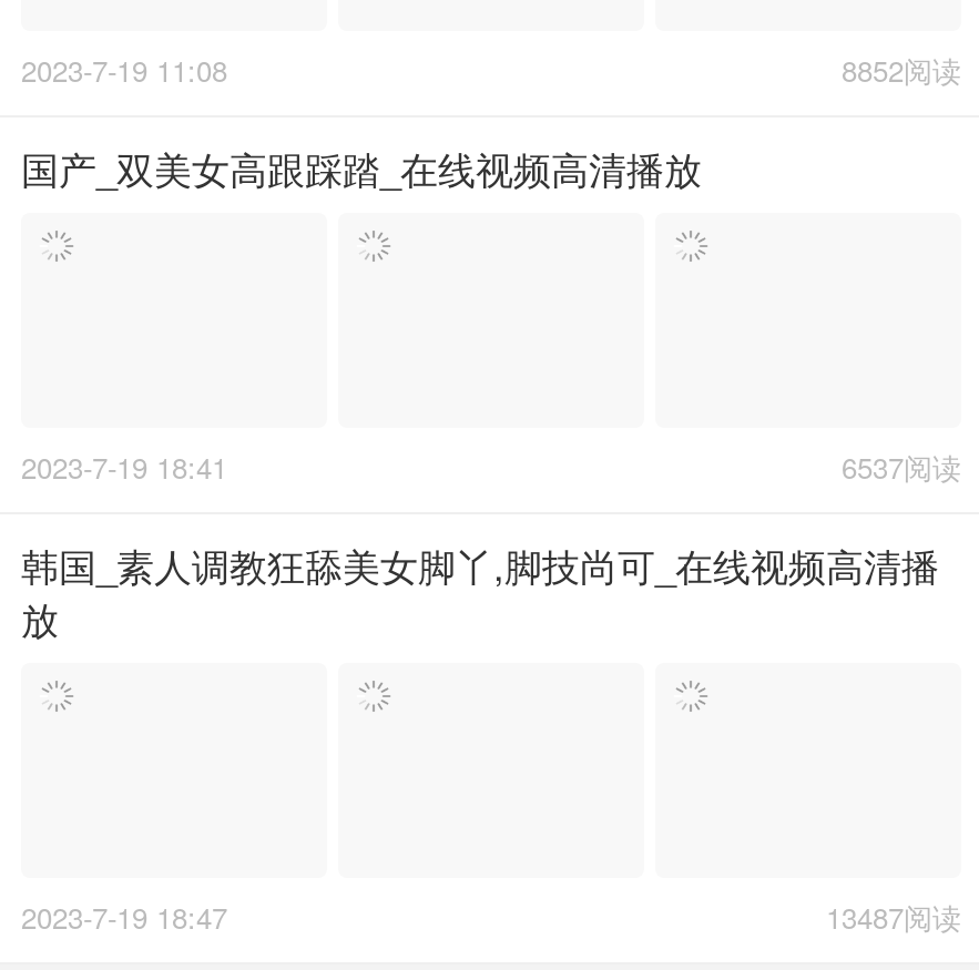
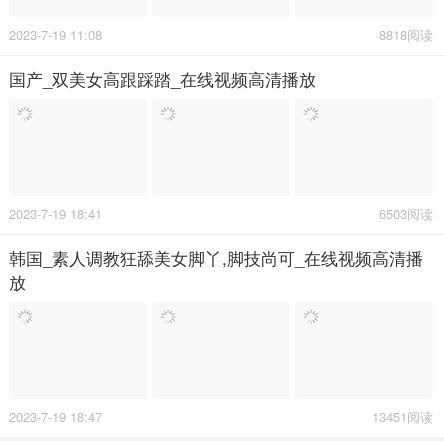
- 8852阅读
+ 8818阅读

- 6537阅读
+ 6503阅读

- 13487阅读
+ 13451阅读
